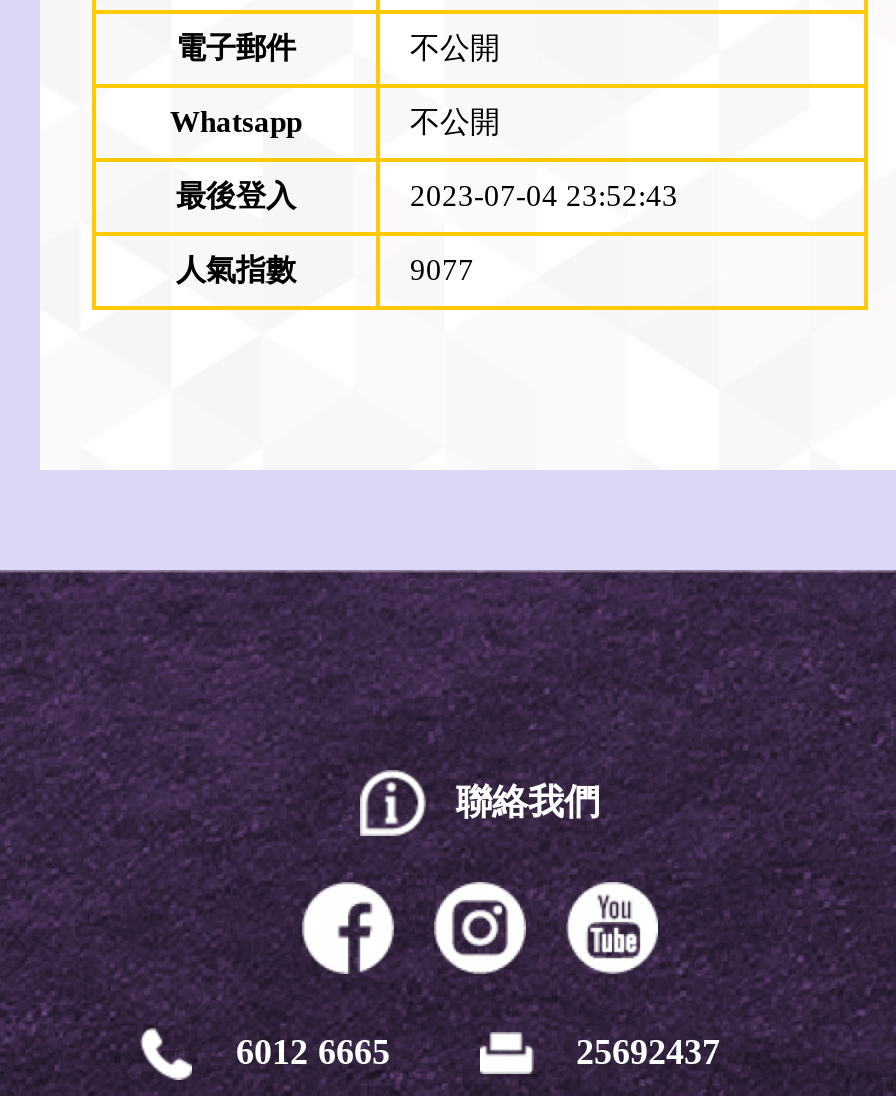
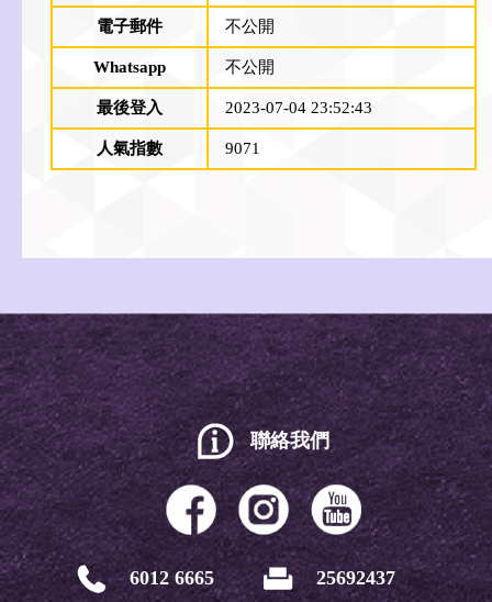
- 9077
+ 9071
